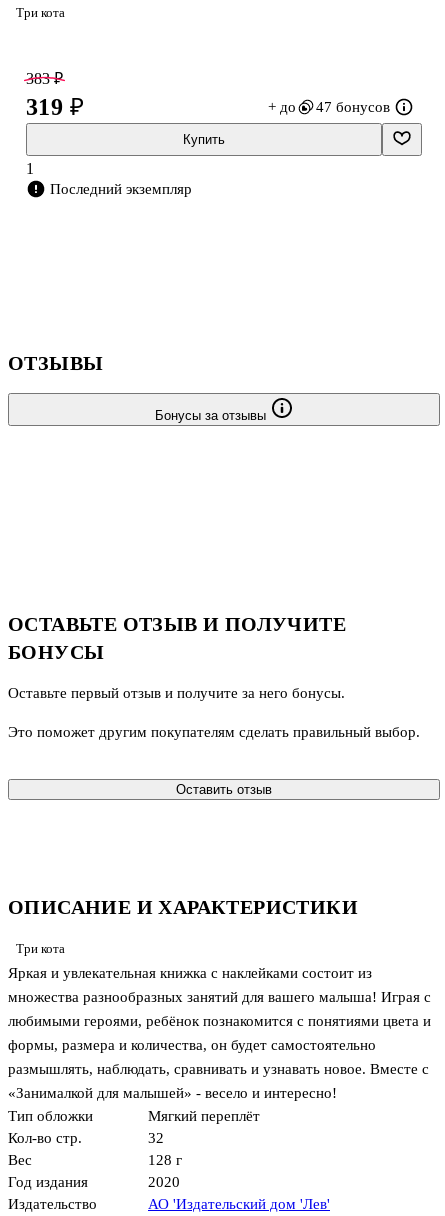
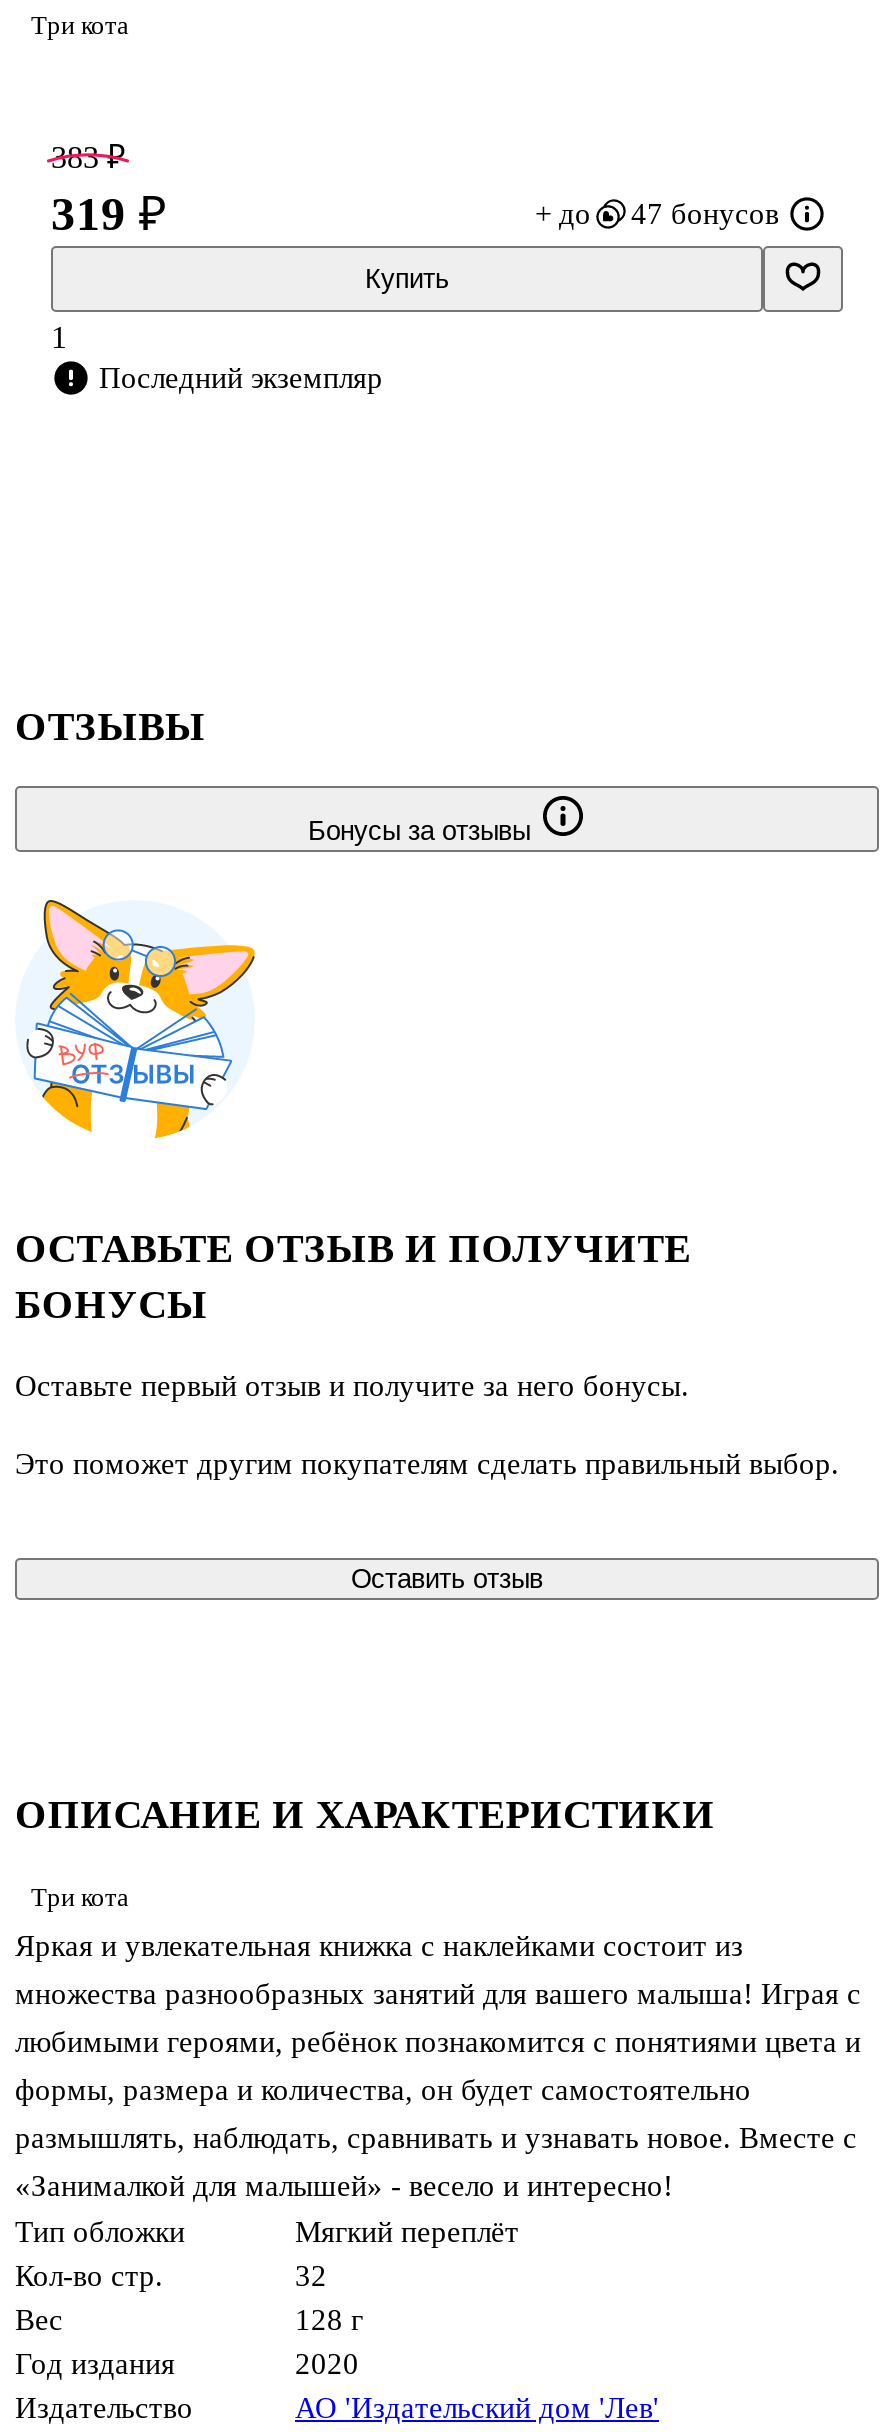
+ [image]
